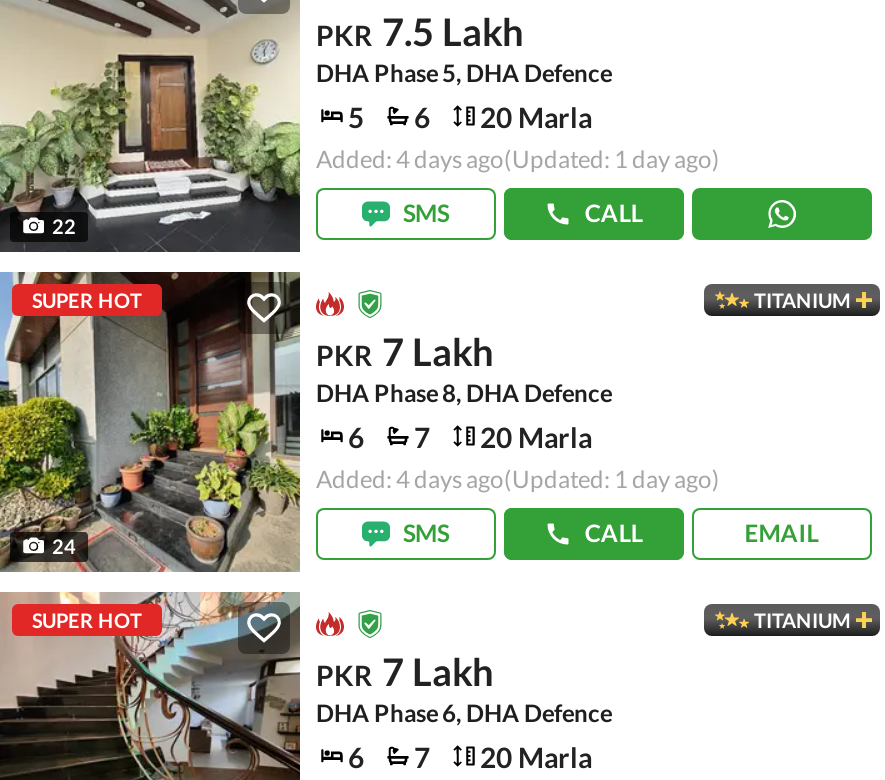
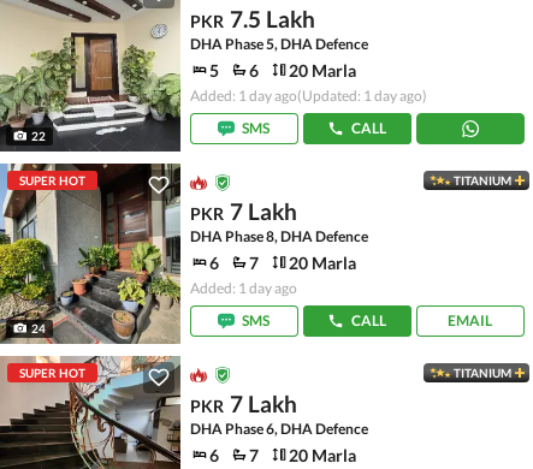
- Added: 4 days ago(Updated: 1 day ago)
+ Added: 1 day ago(Updated: 1 day ago)

- Added: 4 days ago(Updated: 1 day ago)
+ Added: 1 day ago
